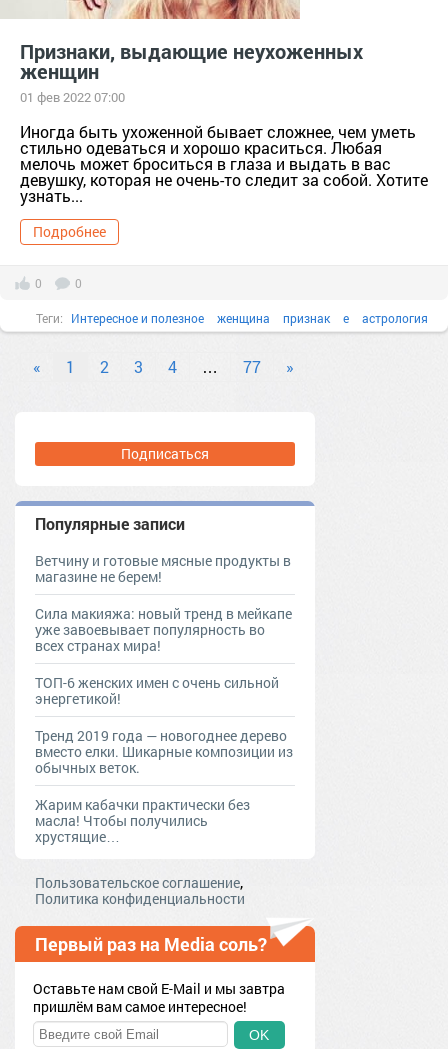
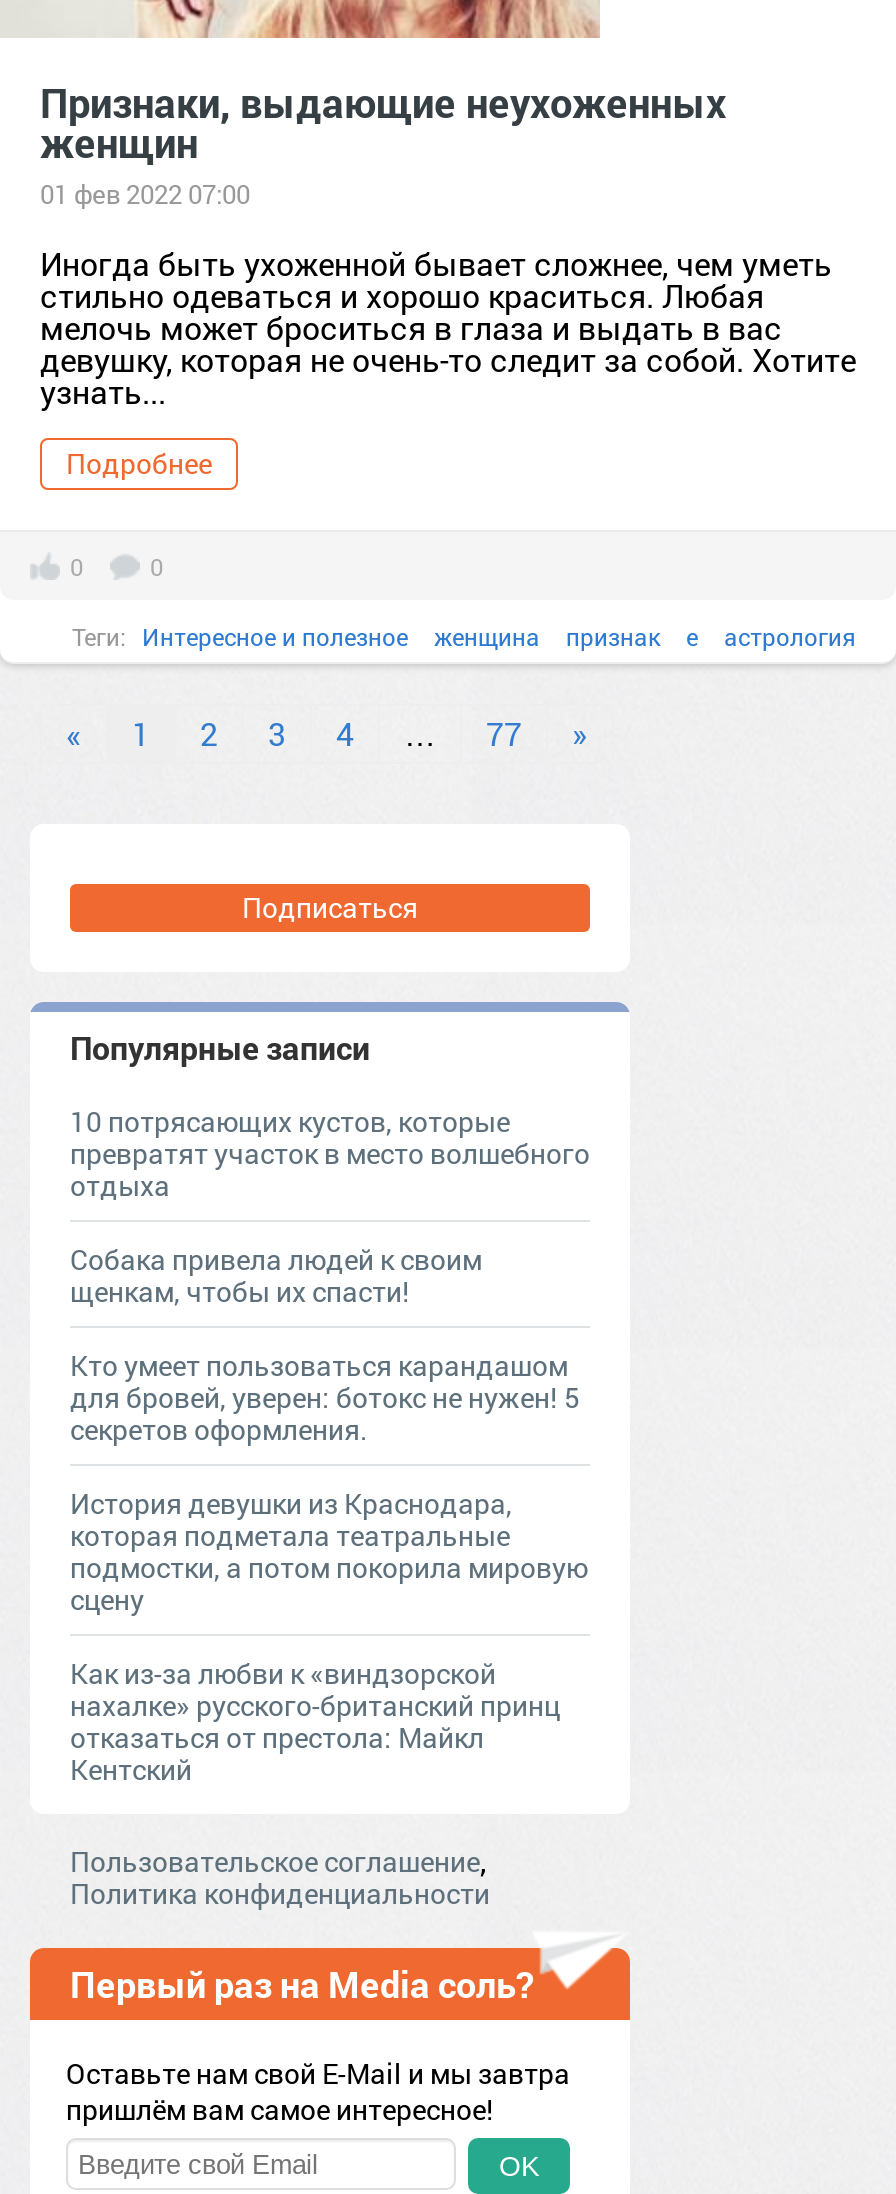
- Ветчину и готовые мясные продукты в
- магазине не берем!
+ 10 потрясающих кустов, которые
+ превратят участок в место волшебного
+ отдыха

- Сила макияжа: новый тренд в мейкапе
- уже завоевывает популярность во
- всех странах мира!
+ Собака привела людей к своим
+ щенкам, чтобы их спасти!

- ТОП-6 женских имен с очень сильной
- энергетикой!
+ Кто умеет пользоваться карандашом
+ для бровей, уверен: ботокс не нужен! 5
+ секретов оформления.

- Тренд 2019 года — новогоднее дерево
- вместо елки. Шикарные композиции из
- обычных веток.
+ История девушки из Краснодара,
+ которая подметала театральные
+ подмостки, а потом покорила мировую
+ сцену

- Жарим кабачки практически без
- масла! Чтобы получились
- хрустящие…
+ Как из-за любви к «виндзорской
+ нахалке» русского-британский принц
+ отказаться от престола: Майкл
+ Кентский
